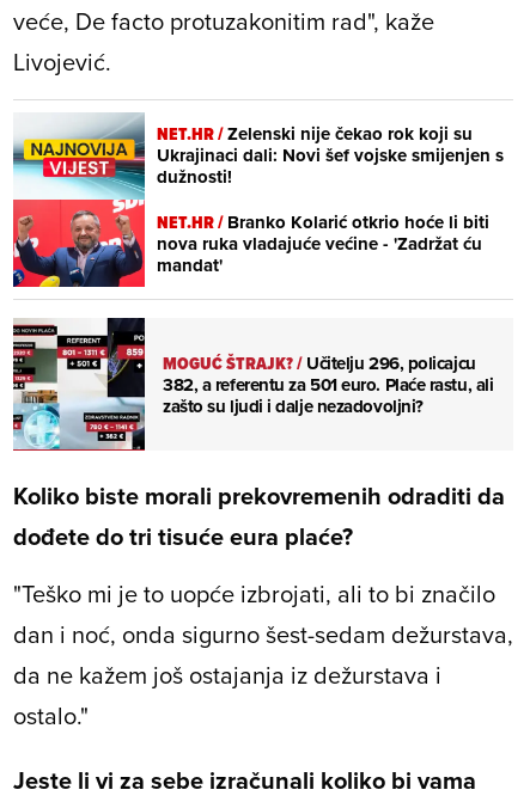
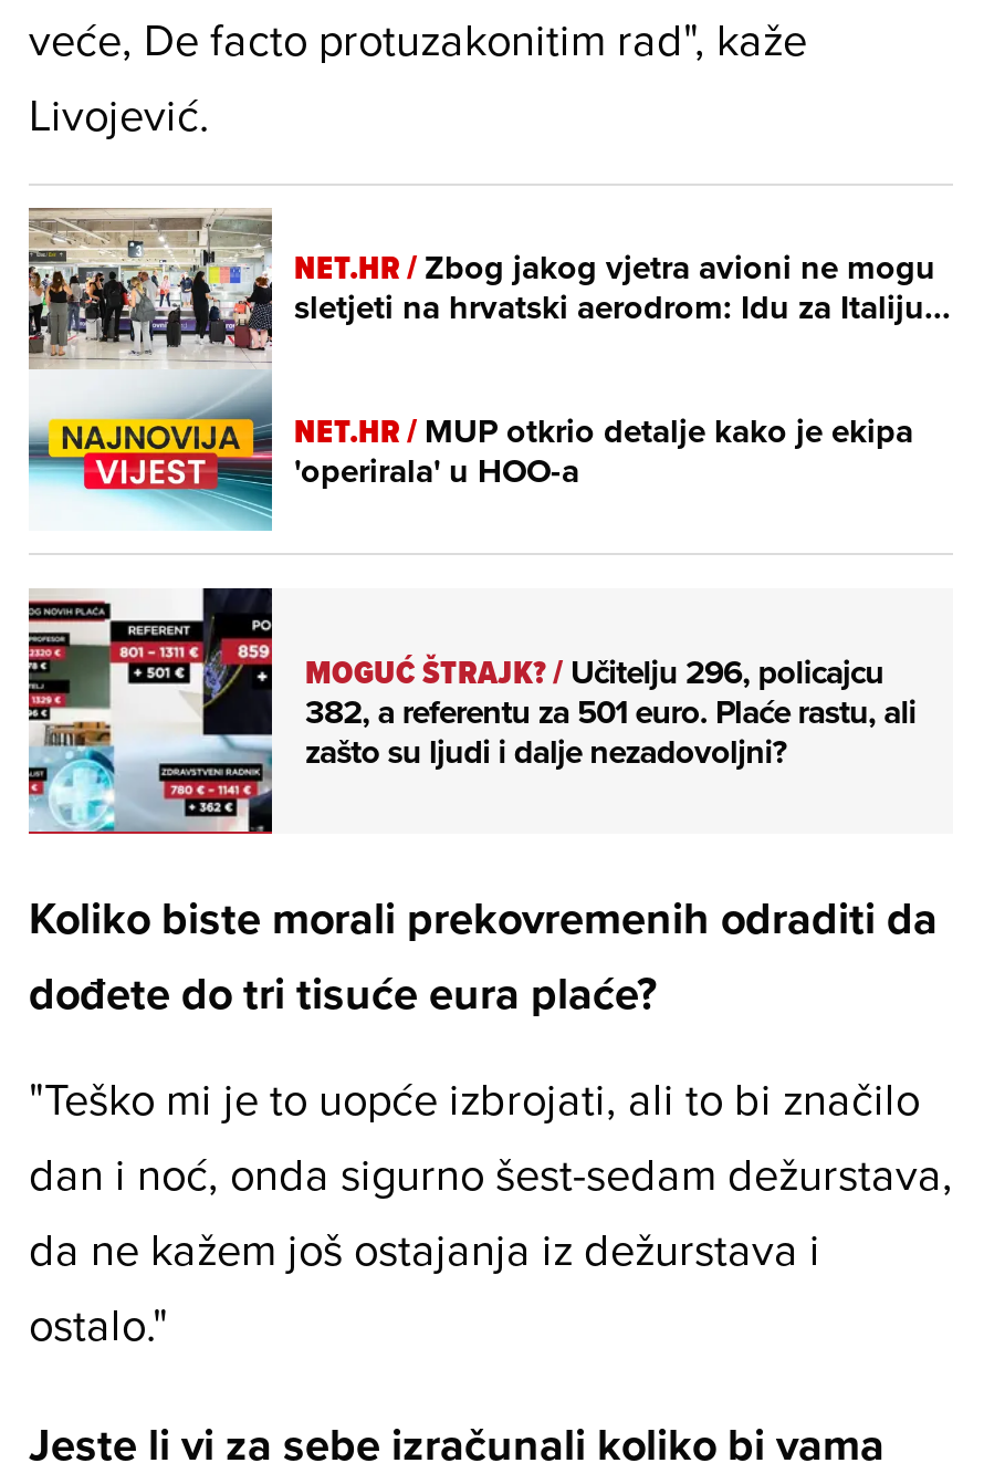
- [image]
- NET.HR / Zelenski nije čekao rok koji su
- Ukrajinaci dali: Novi šef vojske smijenjen s
- dužnosti!
+ [image]
+ NET.HR / Zbog jakog vjetra avioni ne mogu
+ sletjeti na hrvatski aerodrom: Idu za Italiju...

- NET.HR / Branko Kolarić otkrio hoće li biti
- nova ruka vladajuće većine - 'Zadržat ću
- mandat'
+ NET.HR / MUP otkrio detalje kako je ekipa
+ 'operirala' u HOO-a
